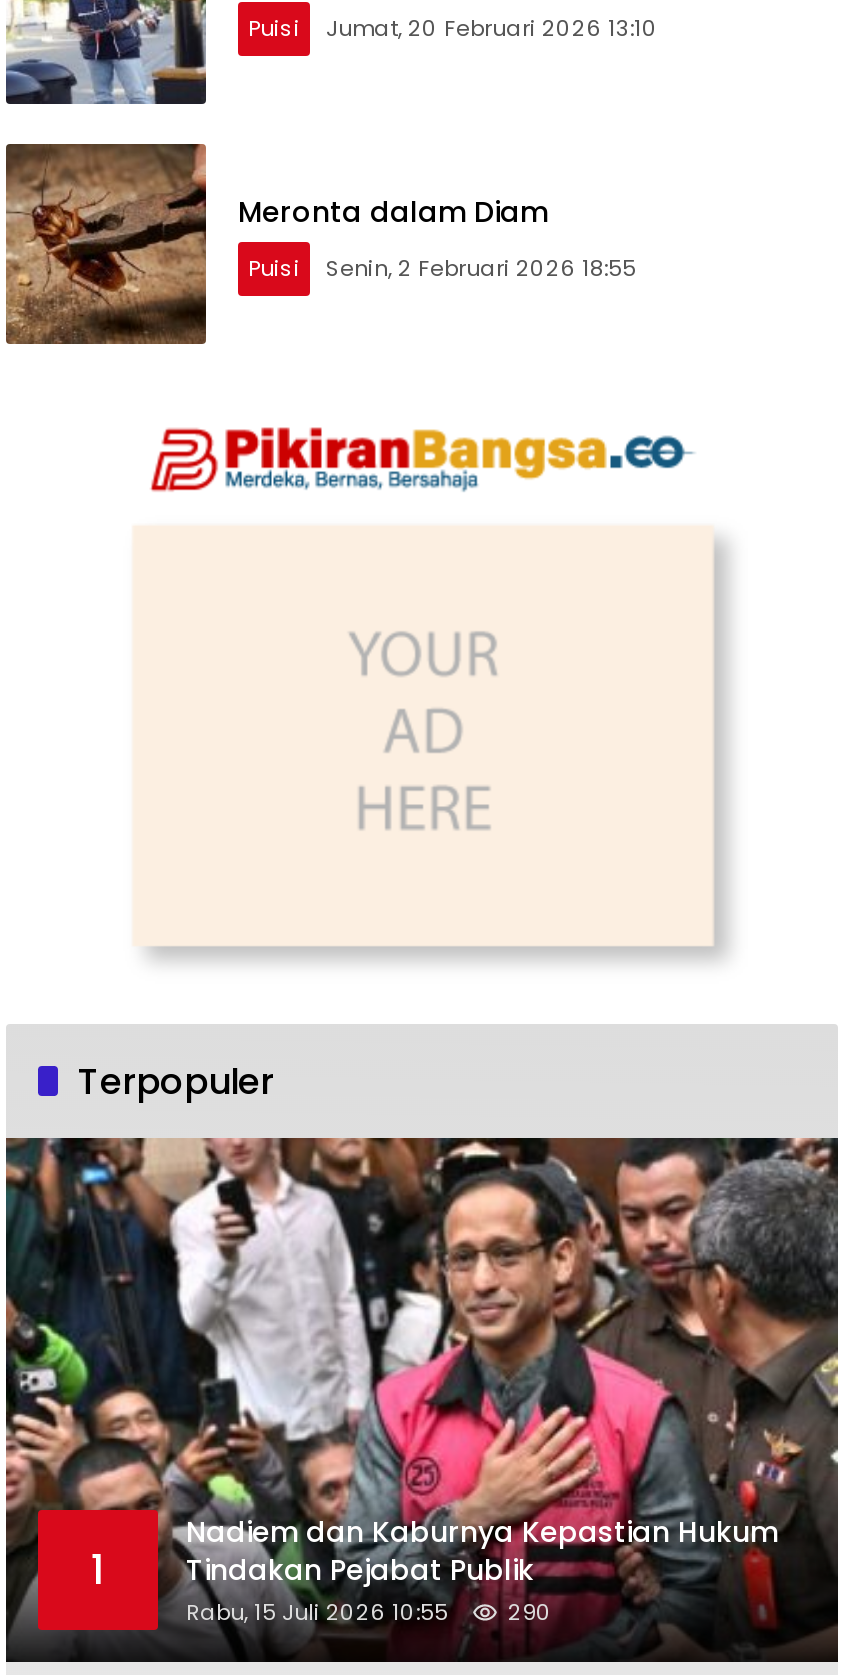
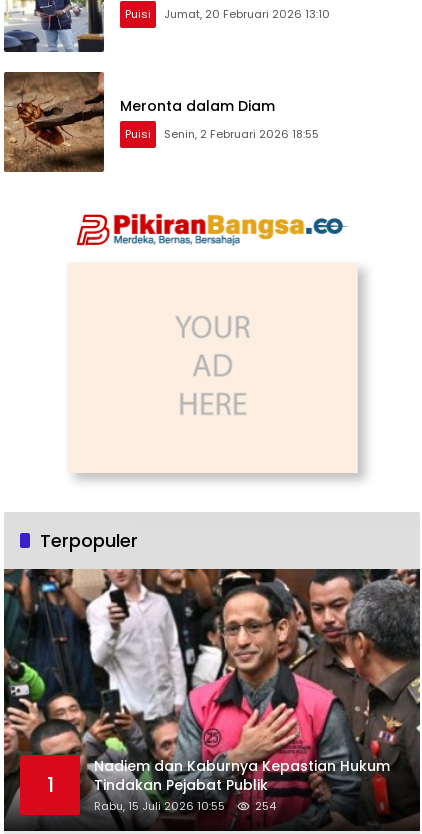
- Rabu, 15 Juli 2026 10:55 290
+ Rabu, 15 Juli 2026 10:55 254
